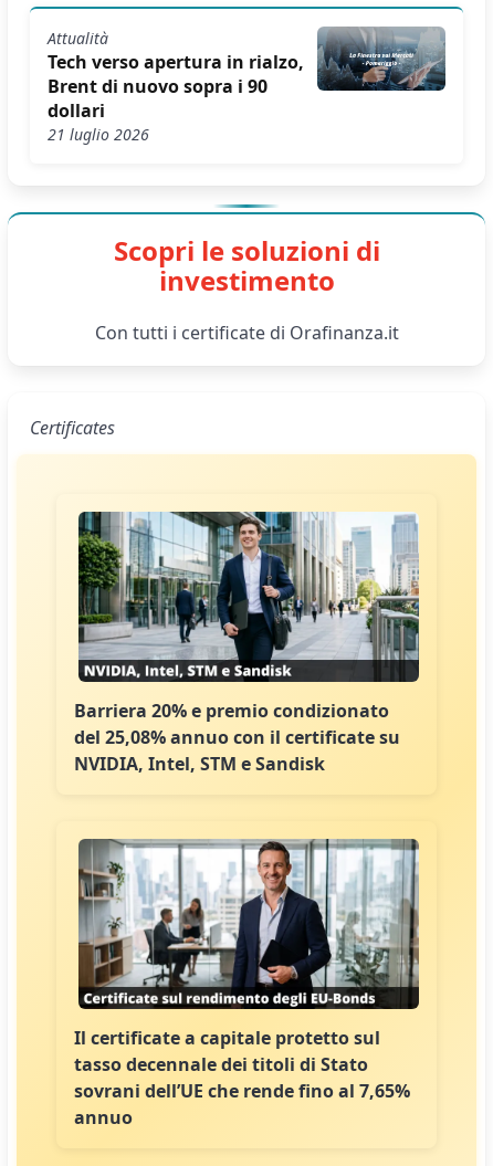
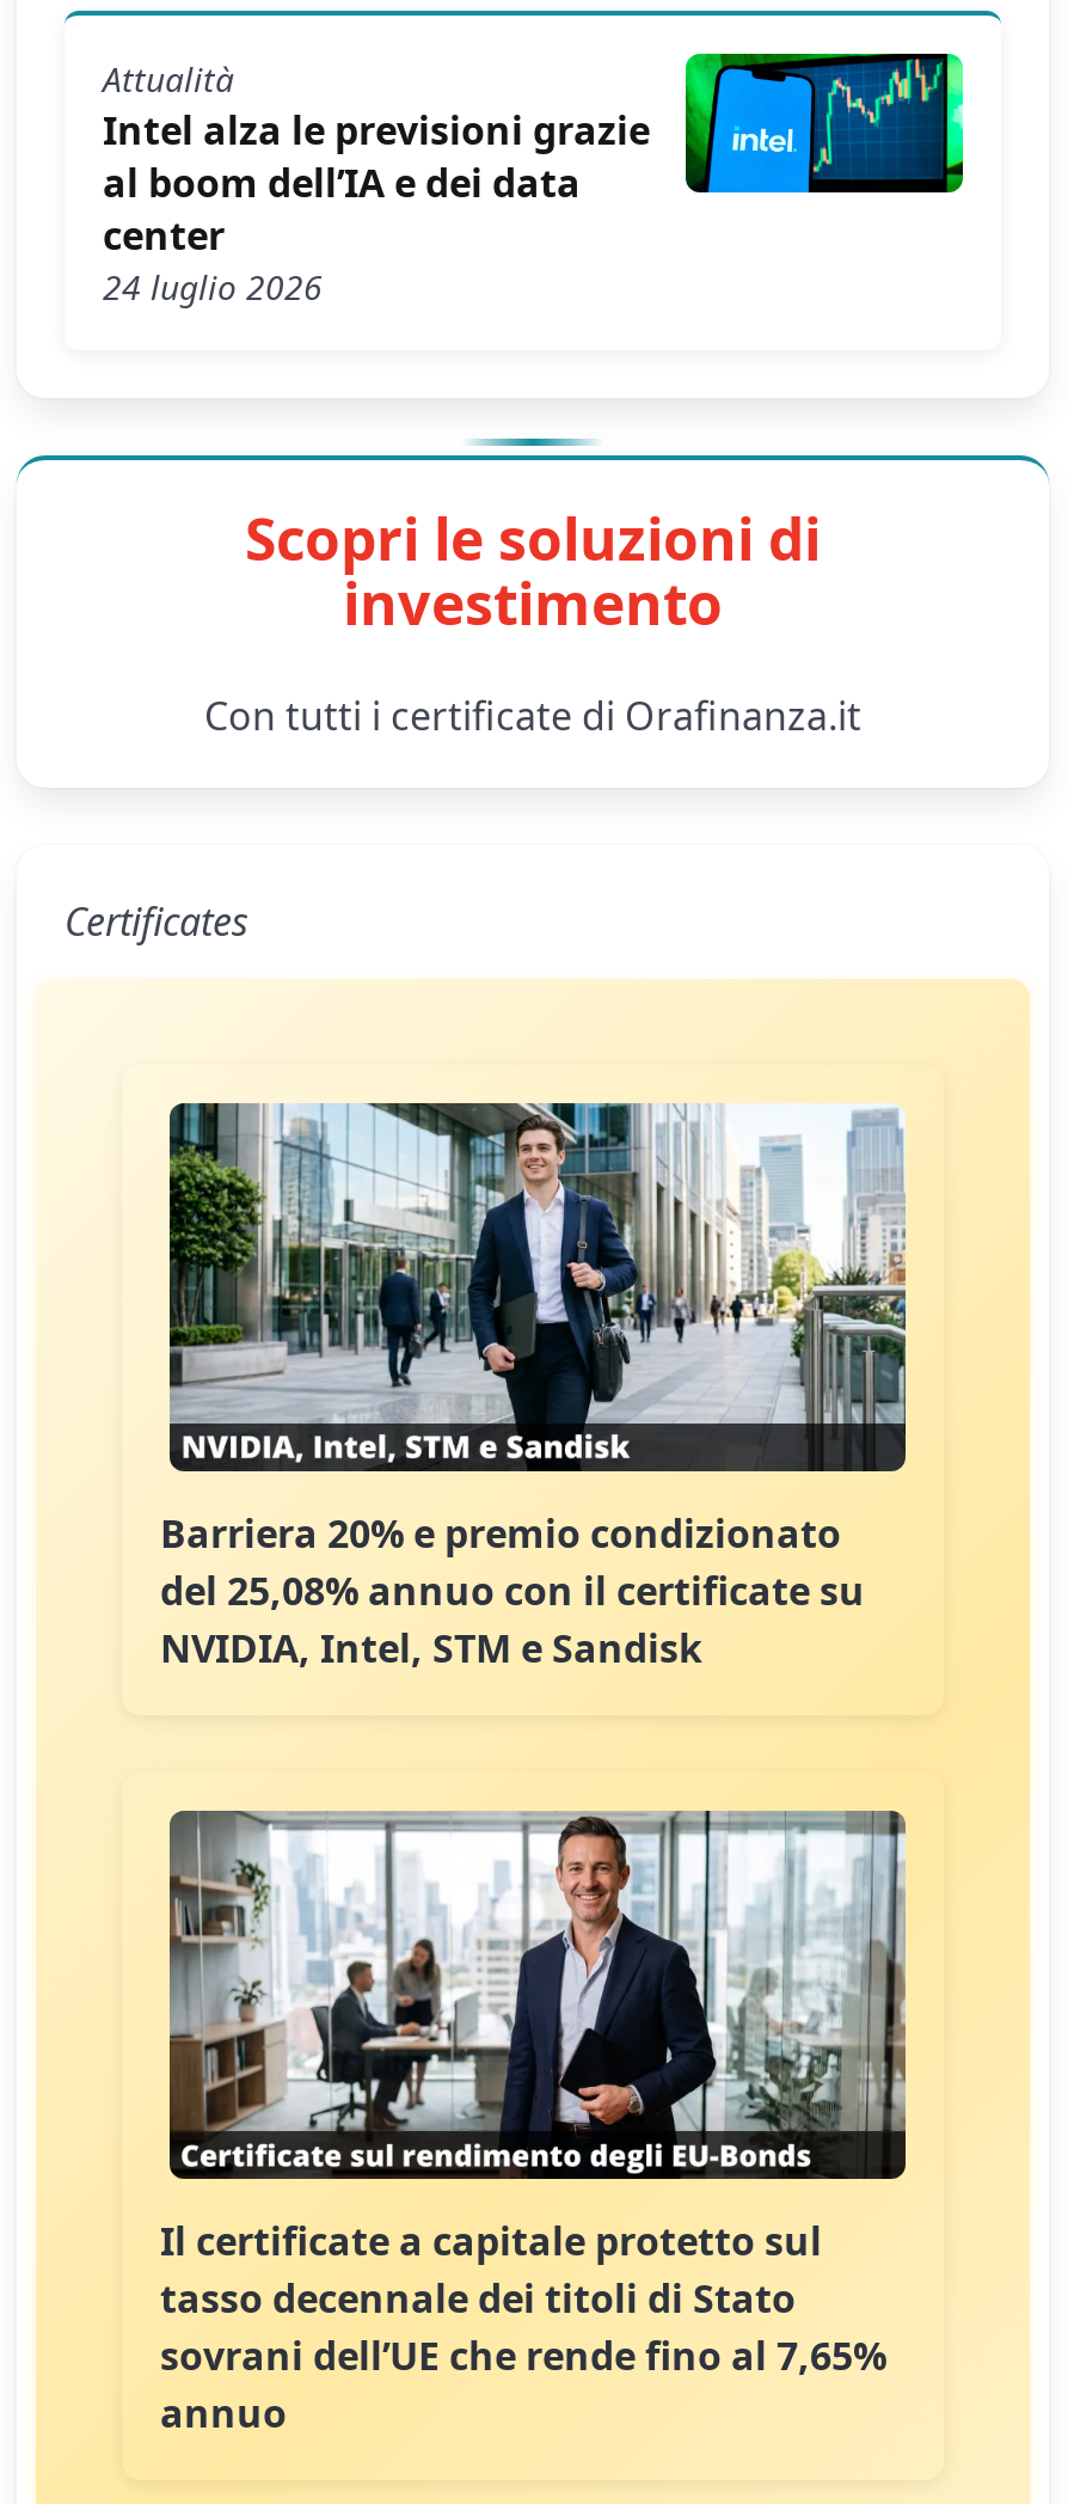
- [image]
- Tech verso apertura in rialzo,
- Brent di nuovo sopra i 90
- dollari
- 21 luglio 2026
+ [image]
+ Intel alza le previsioni grazie
+ al boom dell’IA e dei data
+ center
+ 24 luglio 2026
